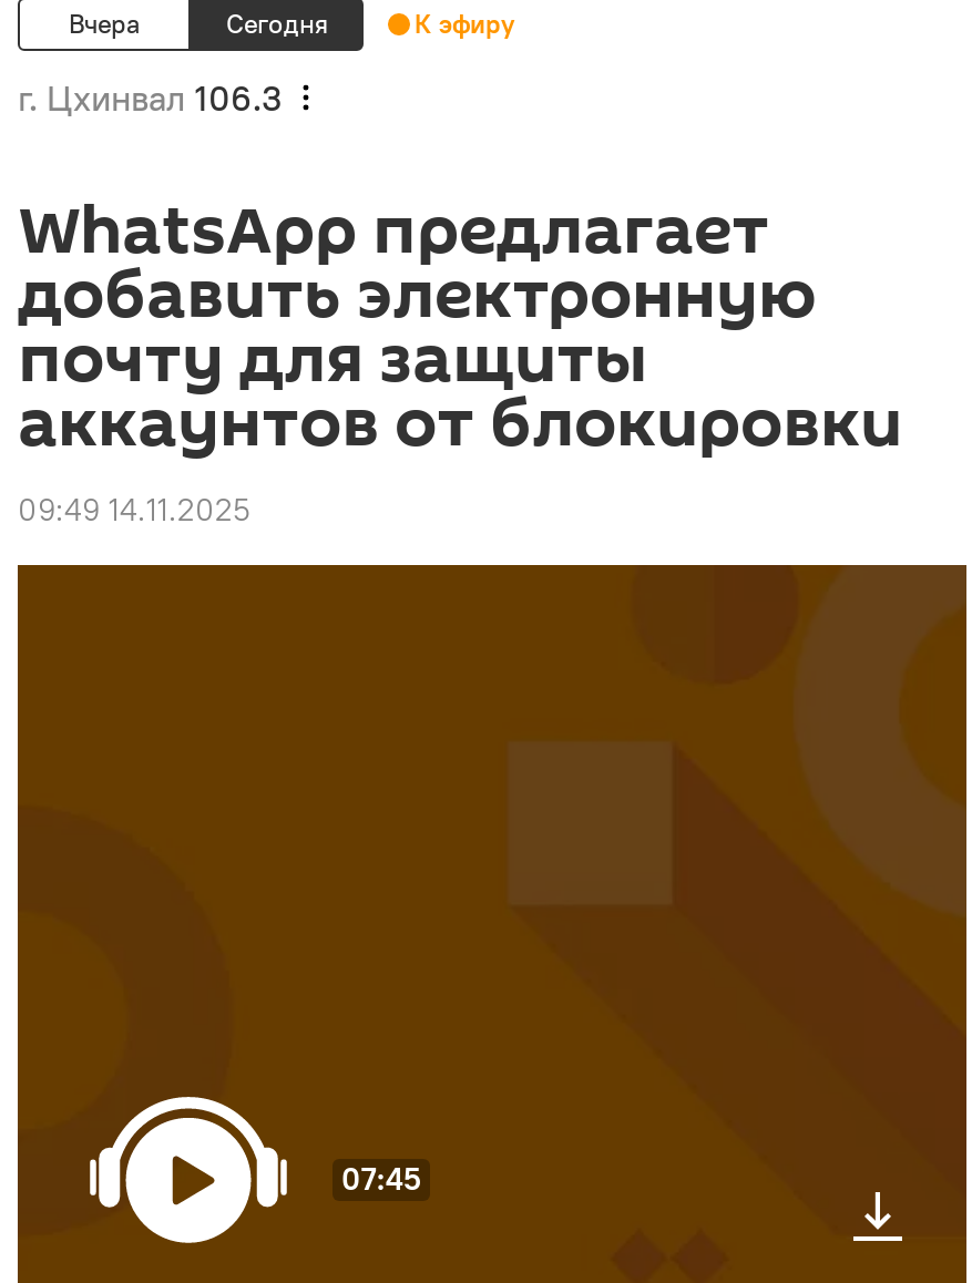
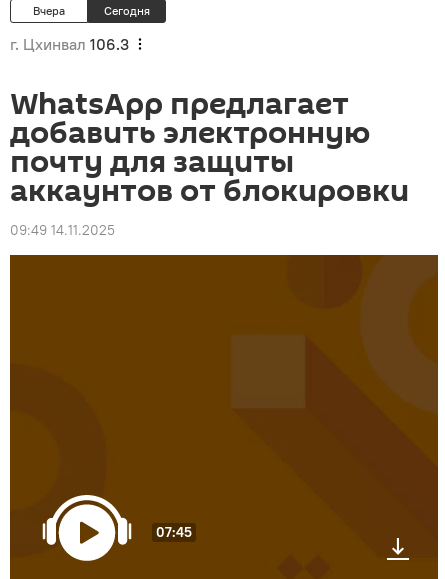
- К эфиру
